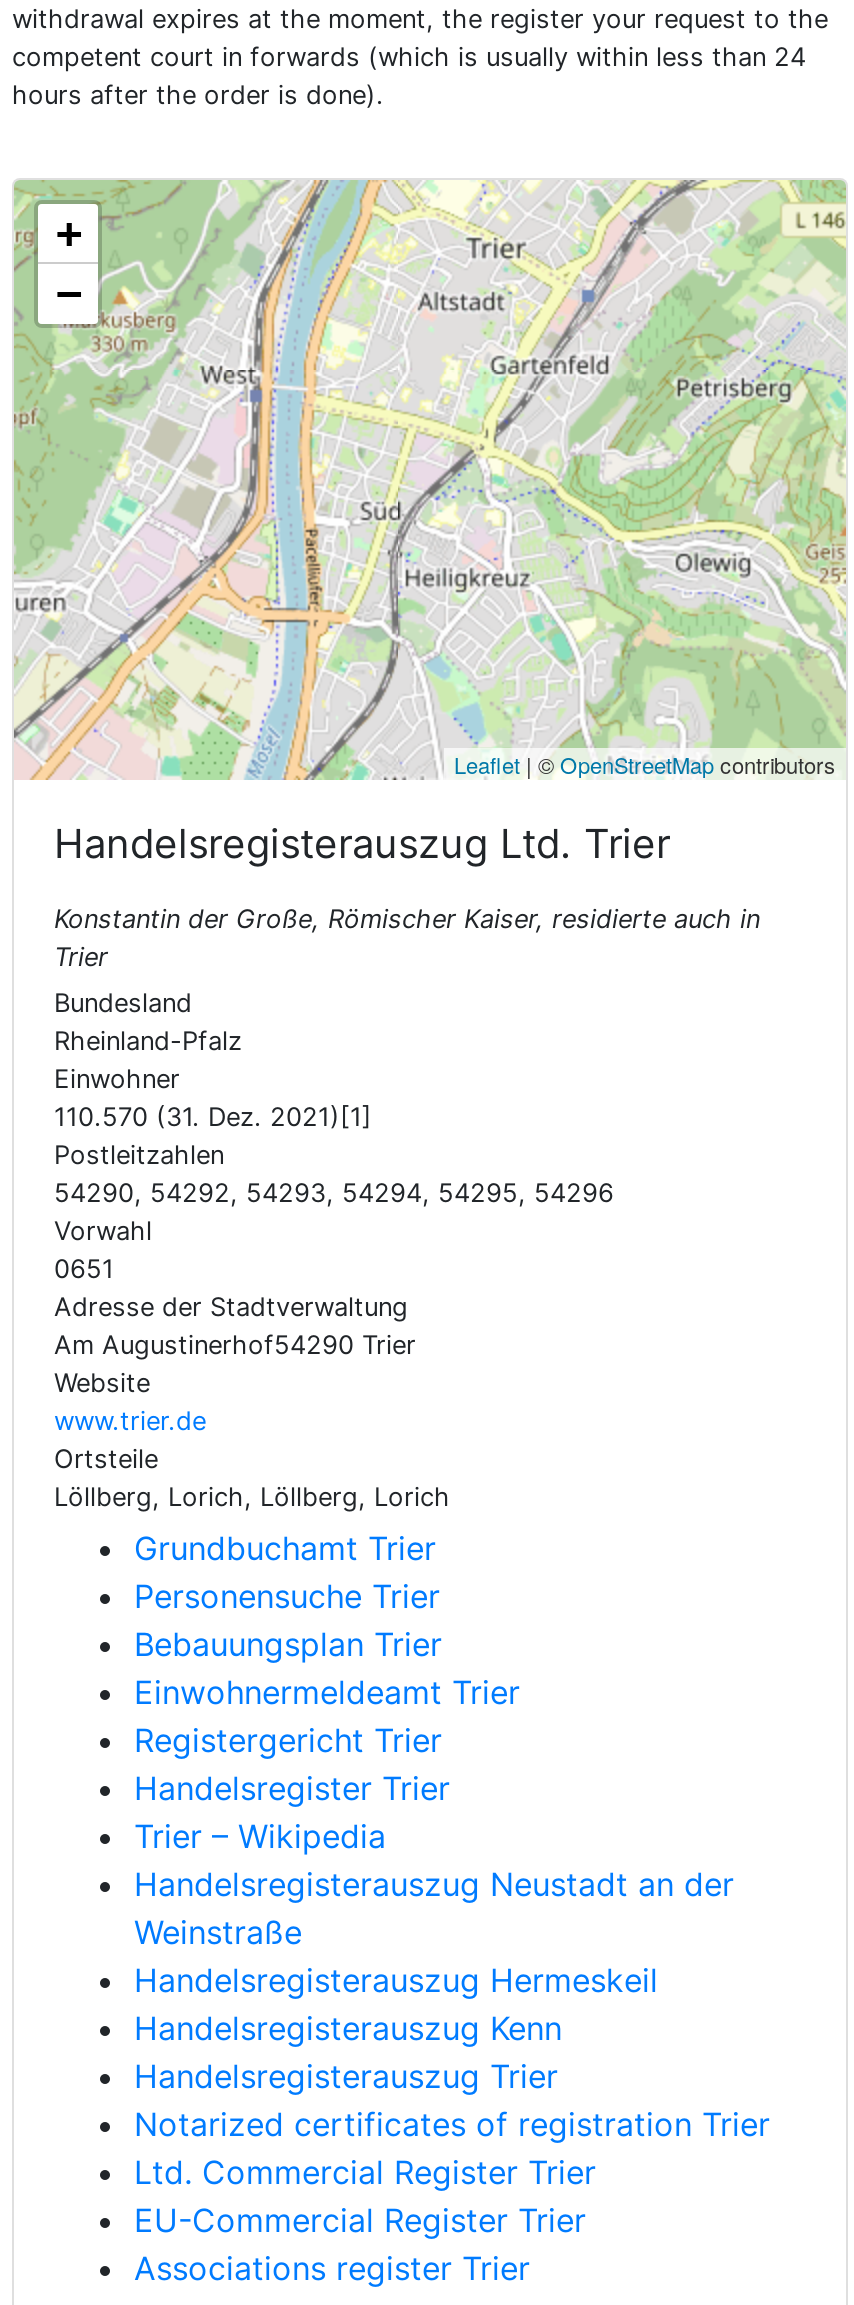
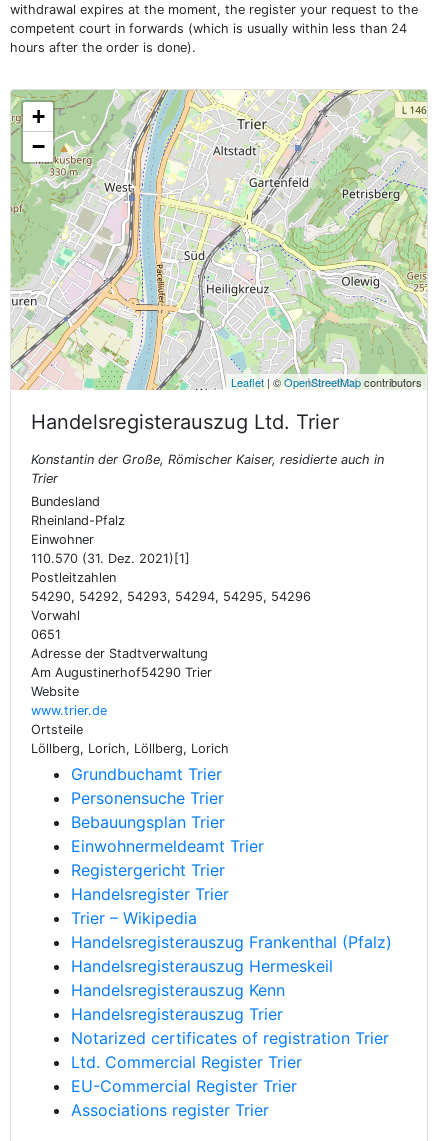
- Handelsregisterauszug Neustadt an der
- Weinstraße
+ Handelsregisterauszug Frankenthal (Pfalz)
